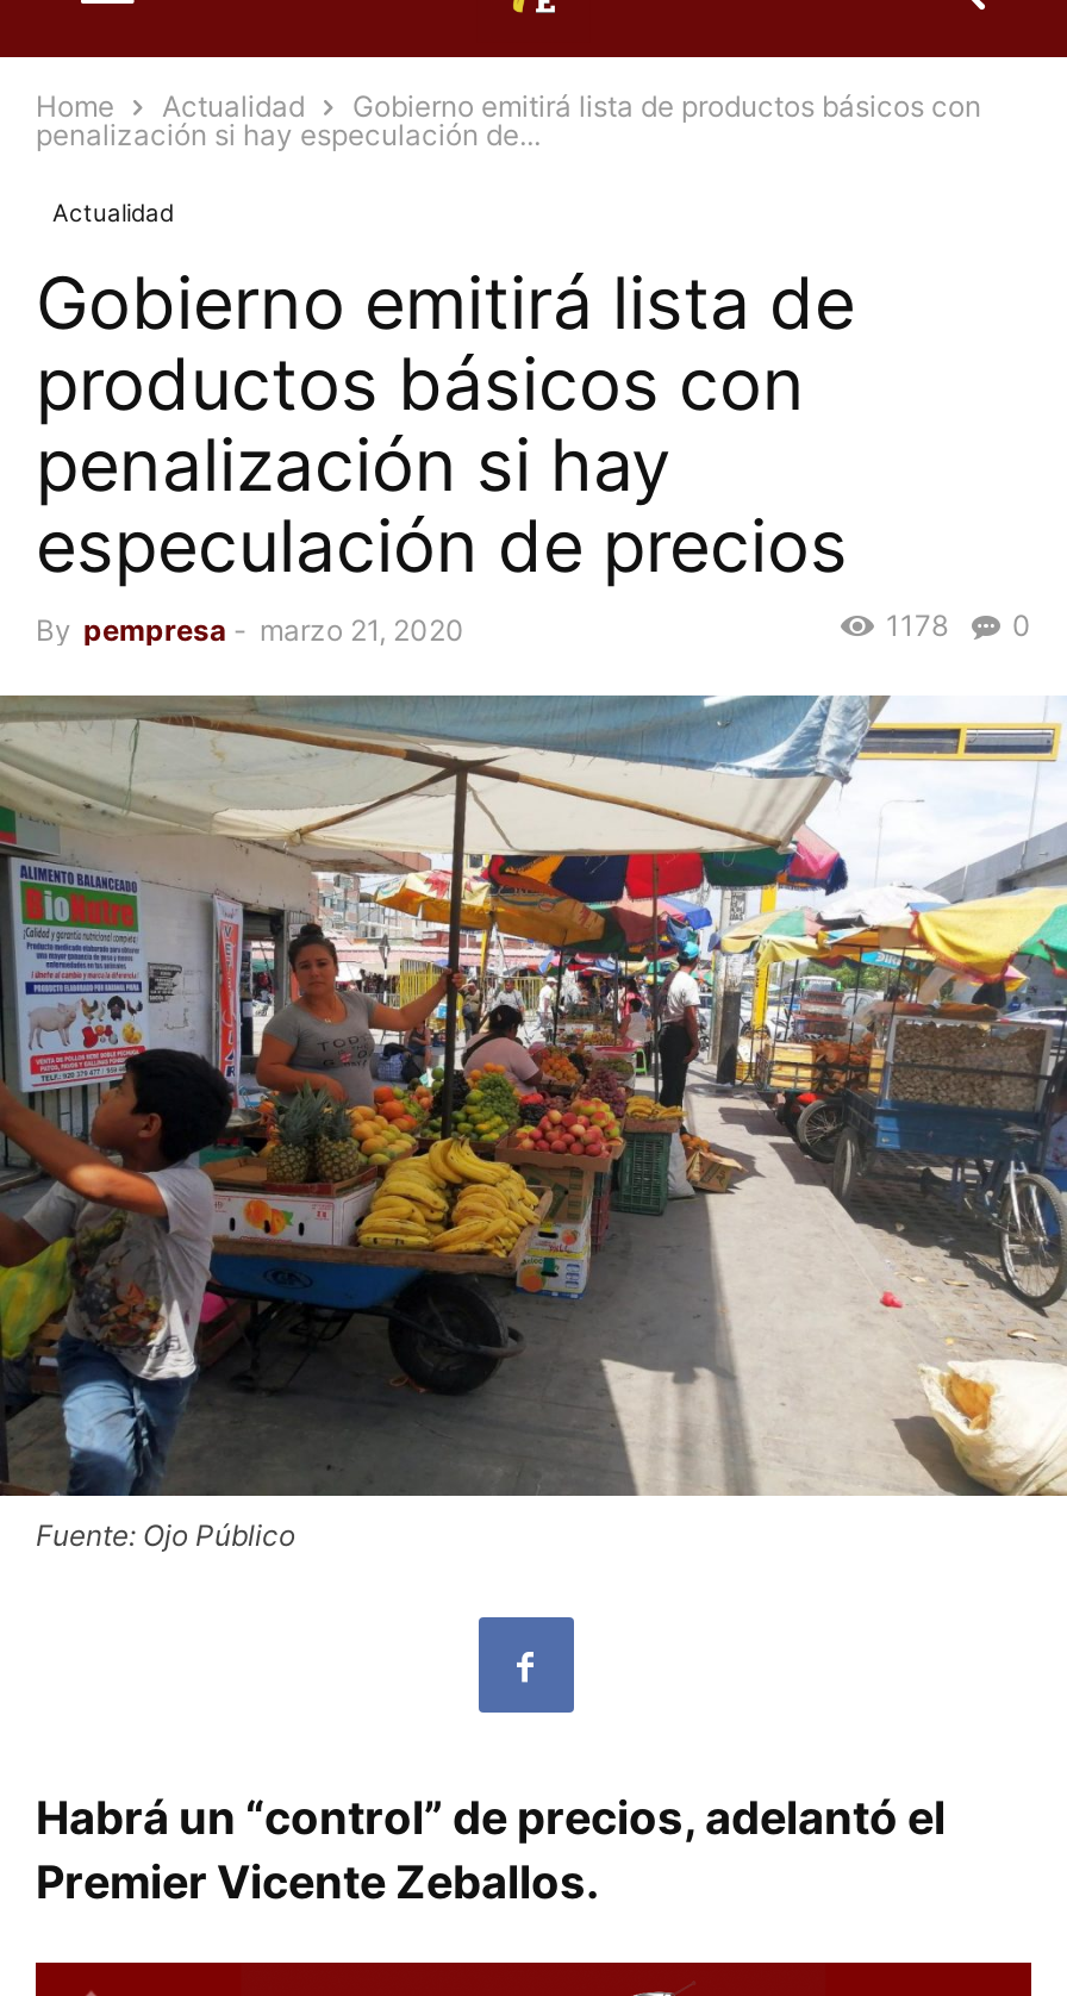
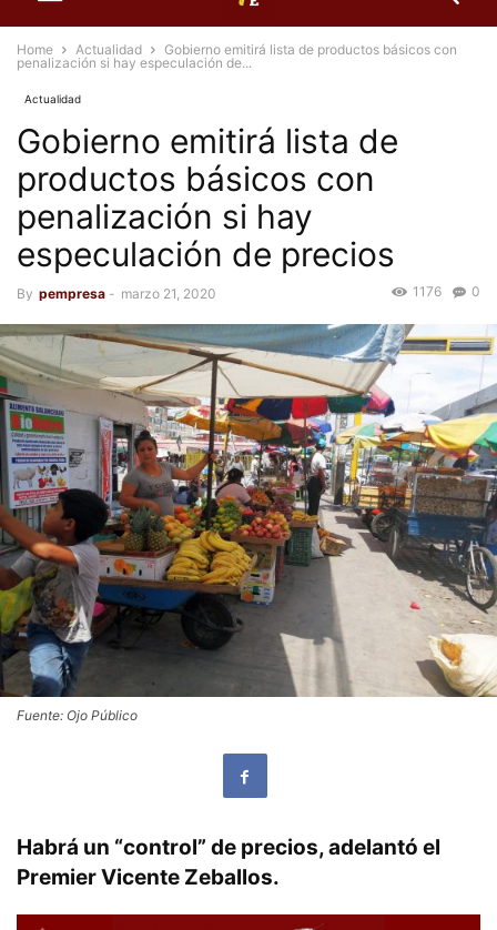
- 1178 0
+ 1176 0
